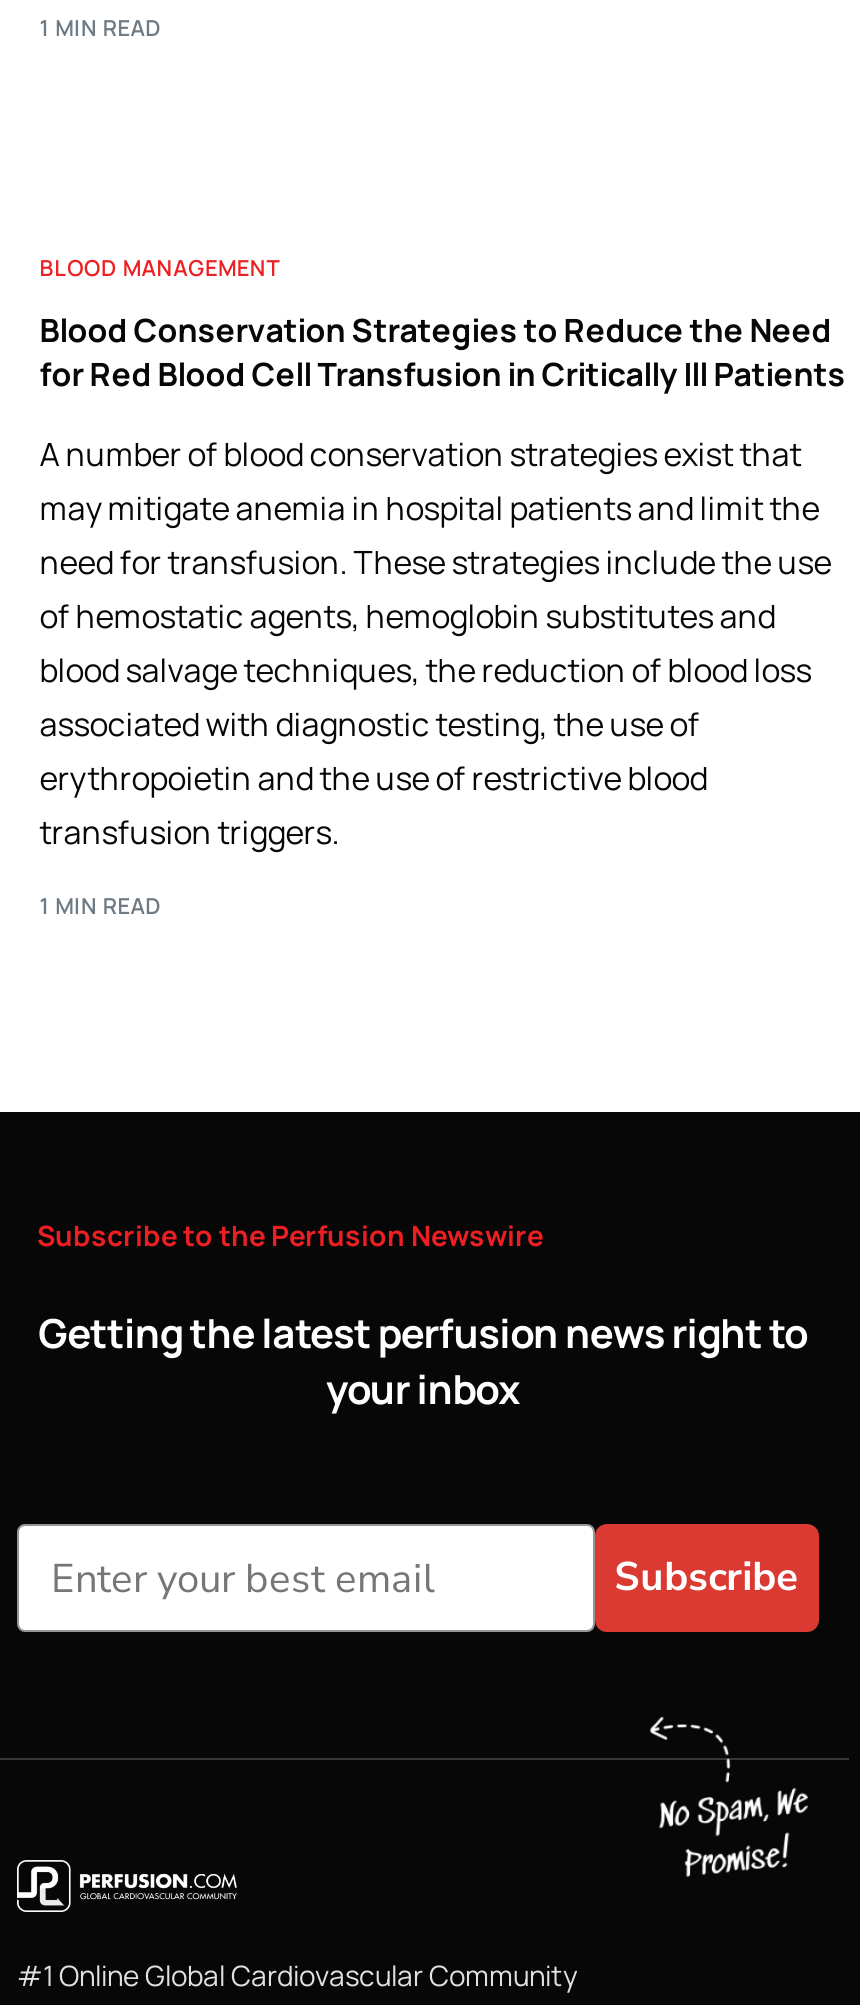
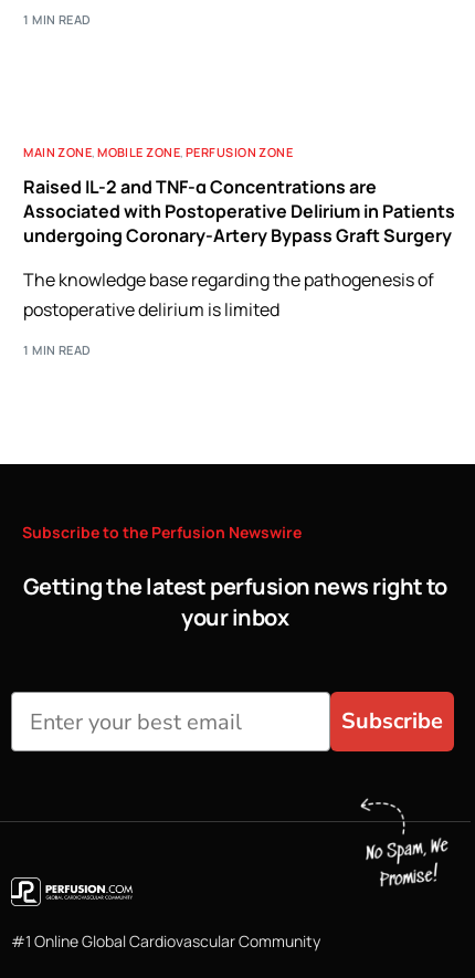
- BLOOD MANAGEMENT
+ MAIN ZONE, MOBILE ZONE, PERFUSION ZONE

- Blood Conservation Strategies to Reduce the Need
- for Red Blood Cell Transfusion in Critically Ill Patients
+ Raised IL-2 and TNF-α Concentrations are
+ Associated with Postoperative Delirium in Patients
+ undergoing Coronary-Artery Bypass Graft Surgery

- A number of blood conservation strategies exist that
- may mitigate anemia in hospital patients and limit the
- need for transfusion. These strategies include the use
- of hemostatic agents, hemoglobin substitutes and
- blood salvage techniques, the reduction of blood loss
- associated with diagnostic testing, the use of
- erythropoietin and the use of restrictive blood
- transfusion triggers.
+ The knowledge base regarding the pathogenesis of
+ postoperative delirium is limited
